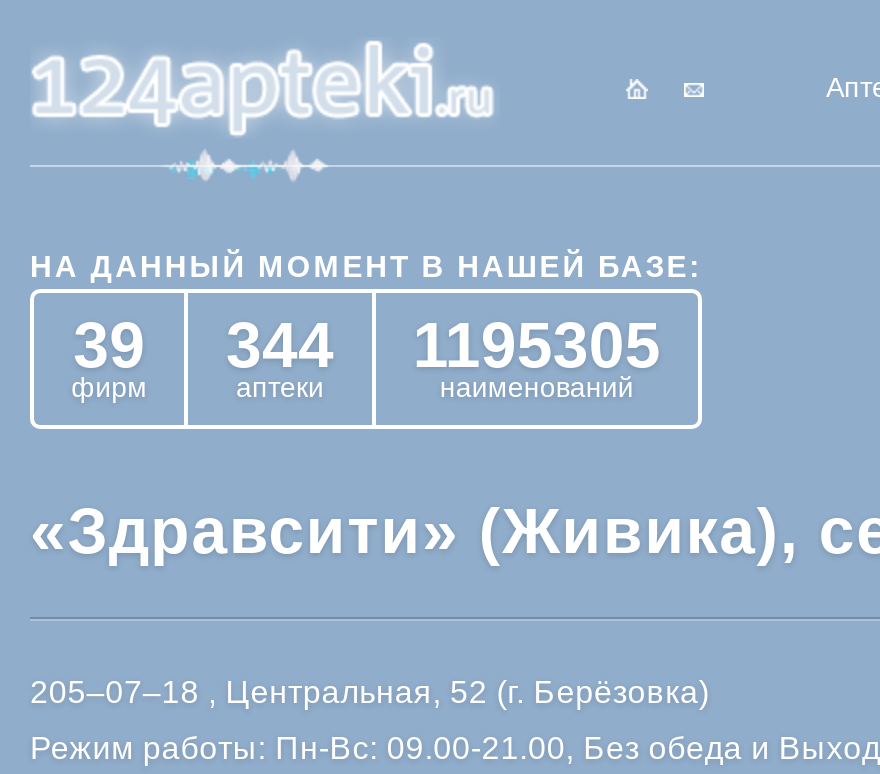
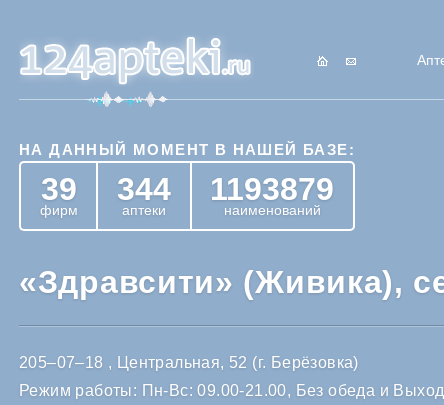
- 39 344 1195305
+ 39 344 1193879
